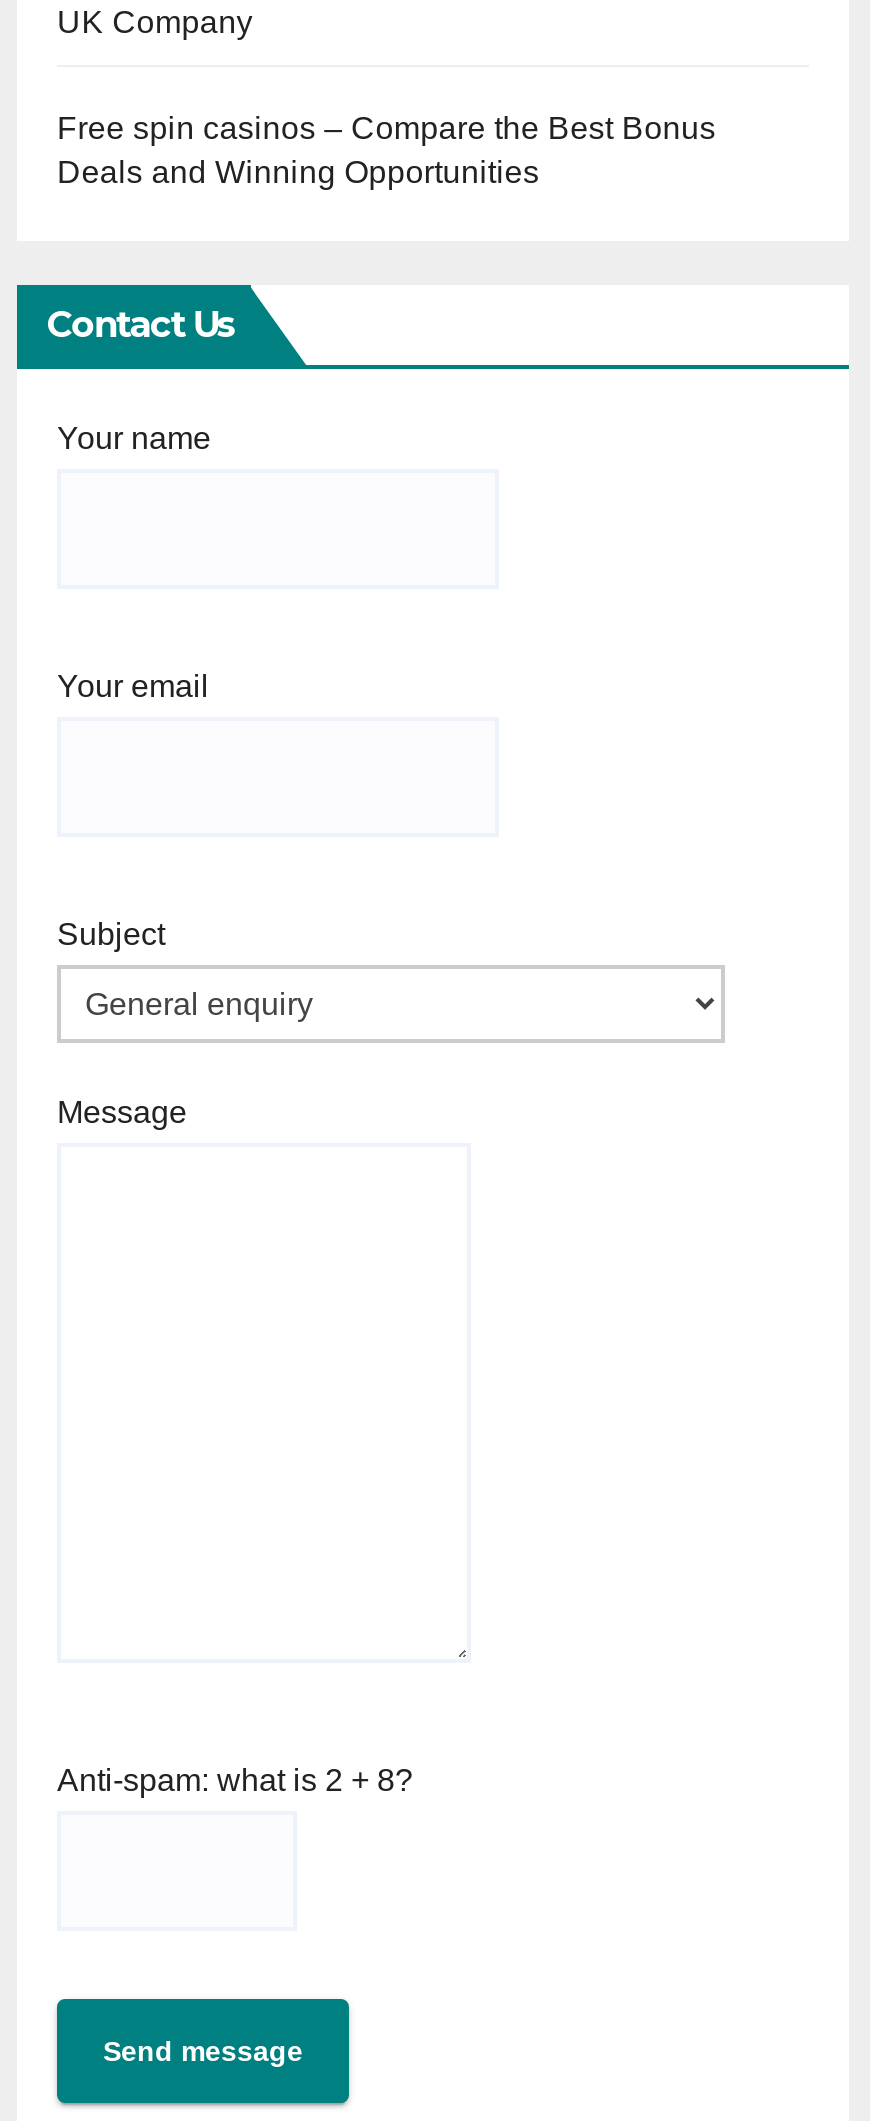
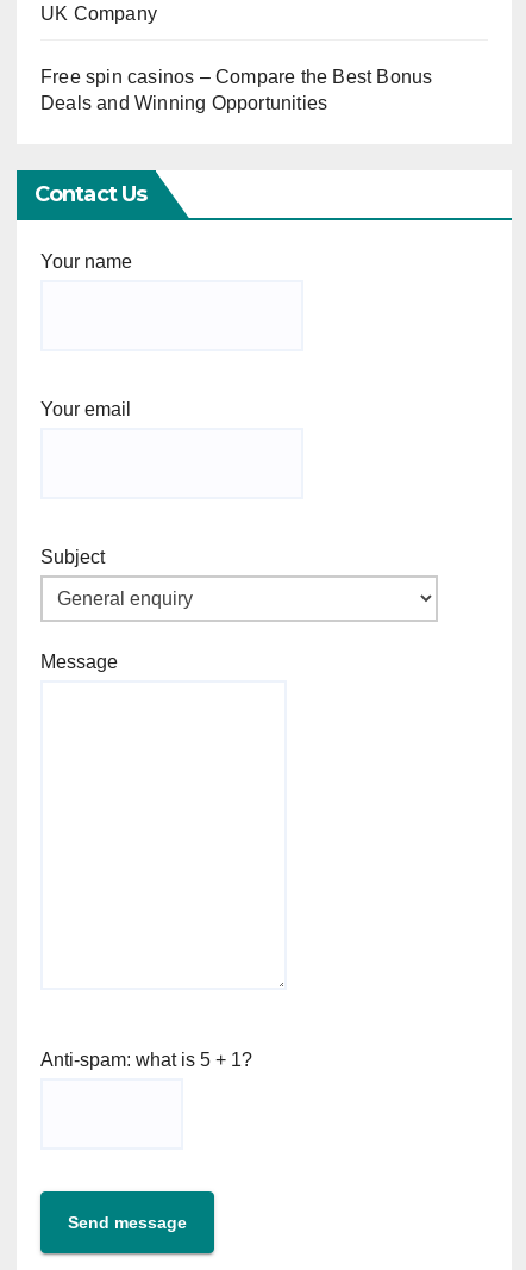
- Anti-spam: what is 2 + 8?
+ Anti-spam: what is 5 + 1?
